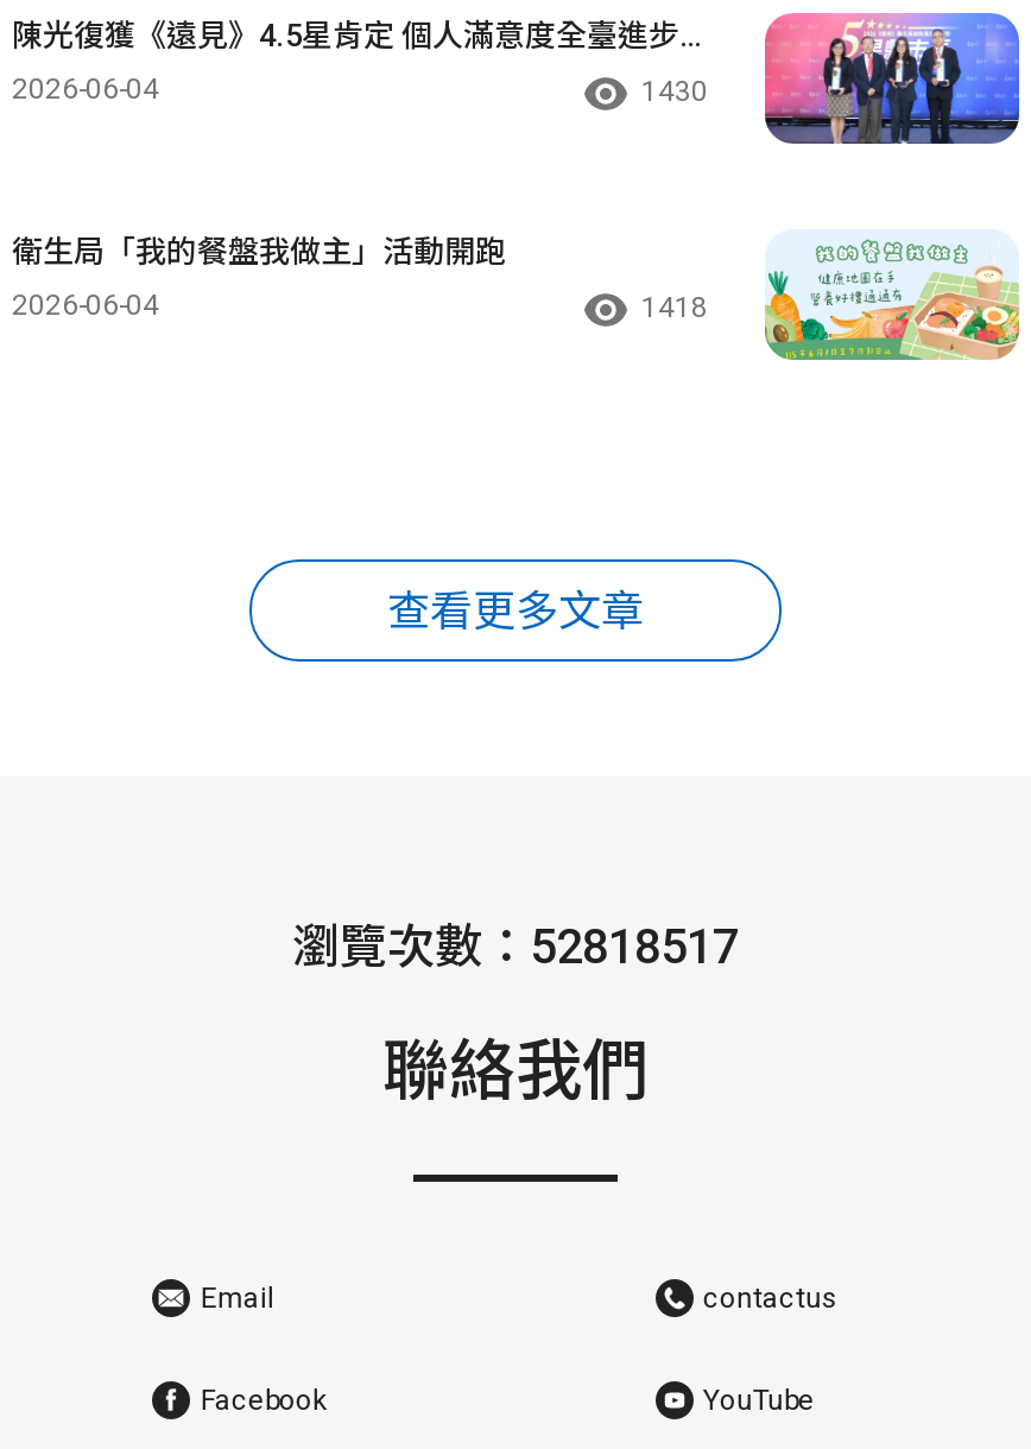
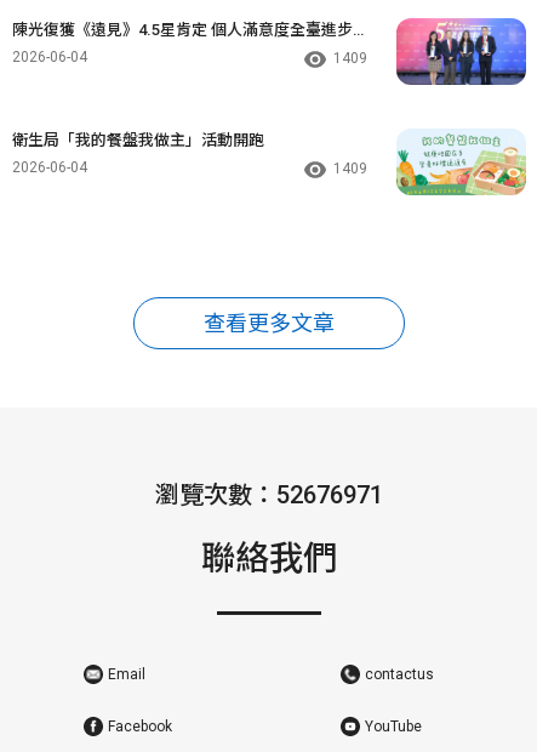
- 1430
+ 1409

- 1418
+ 1409

- 瀏覽次數：52818517
+ 瀏覽次數：52676971
